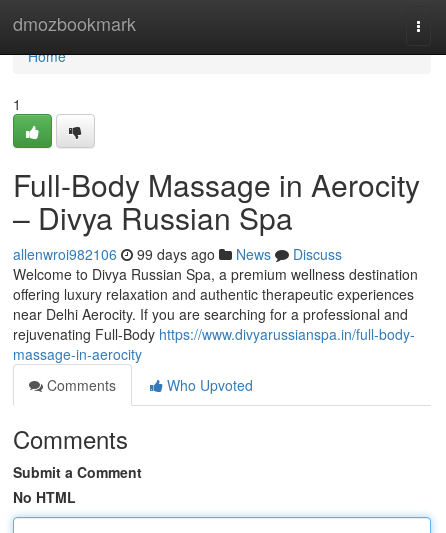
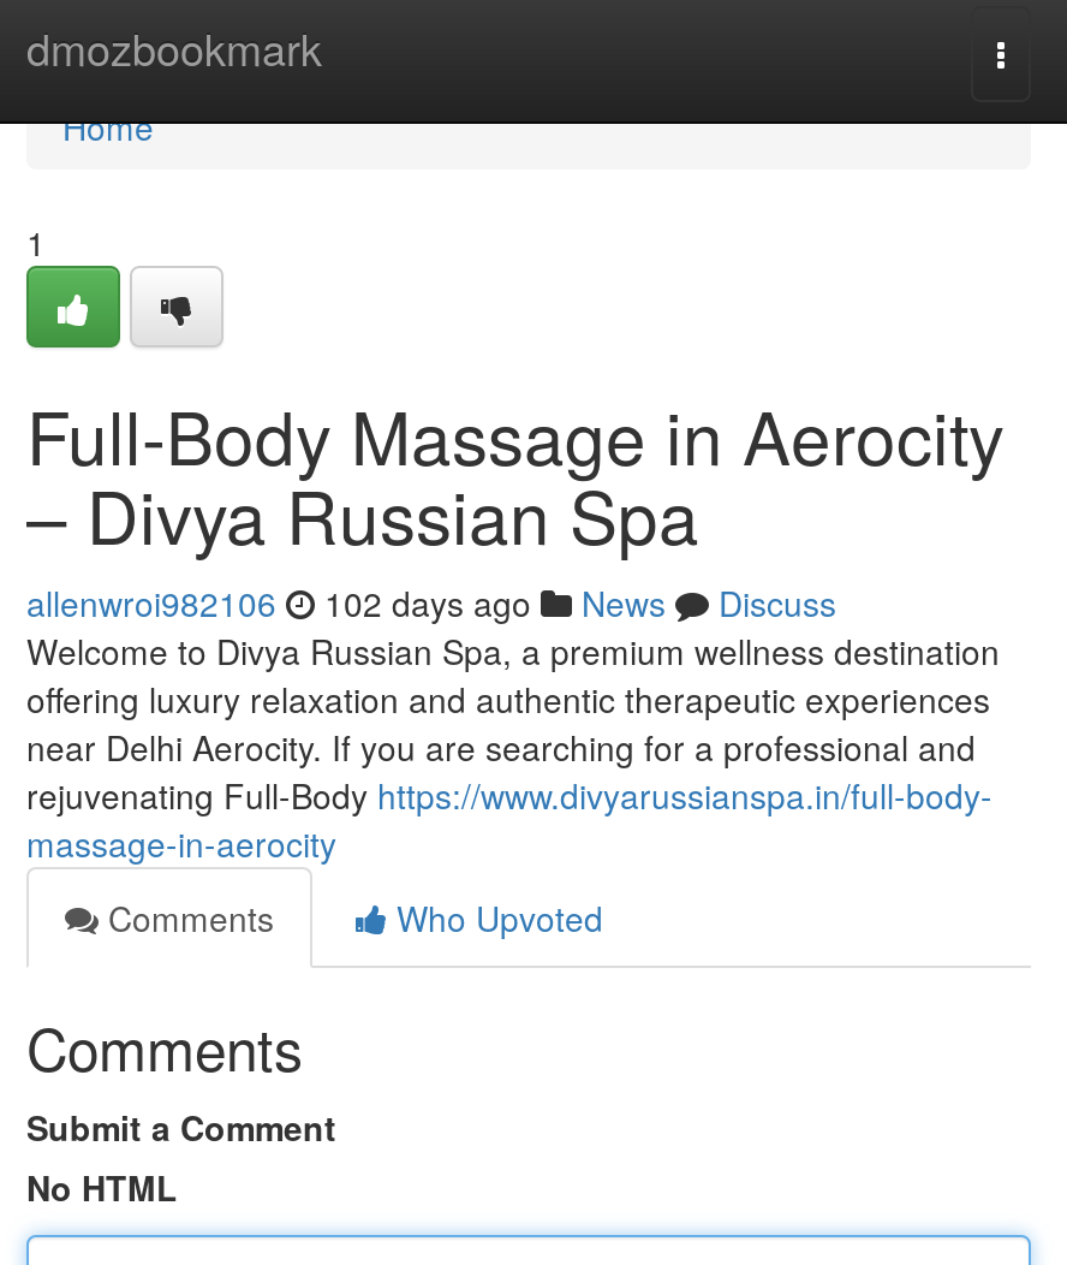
- allenwroi982106 99 days ago News Discuss
+ allenwroi982106 102 days ago News Discuss
